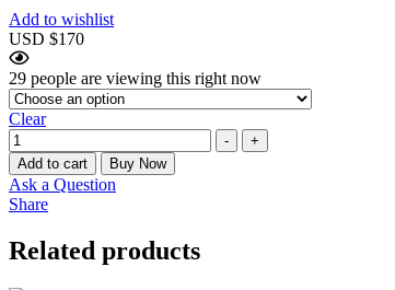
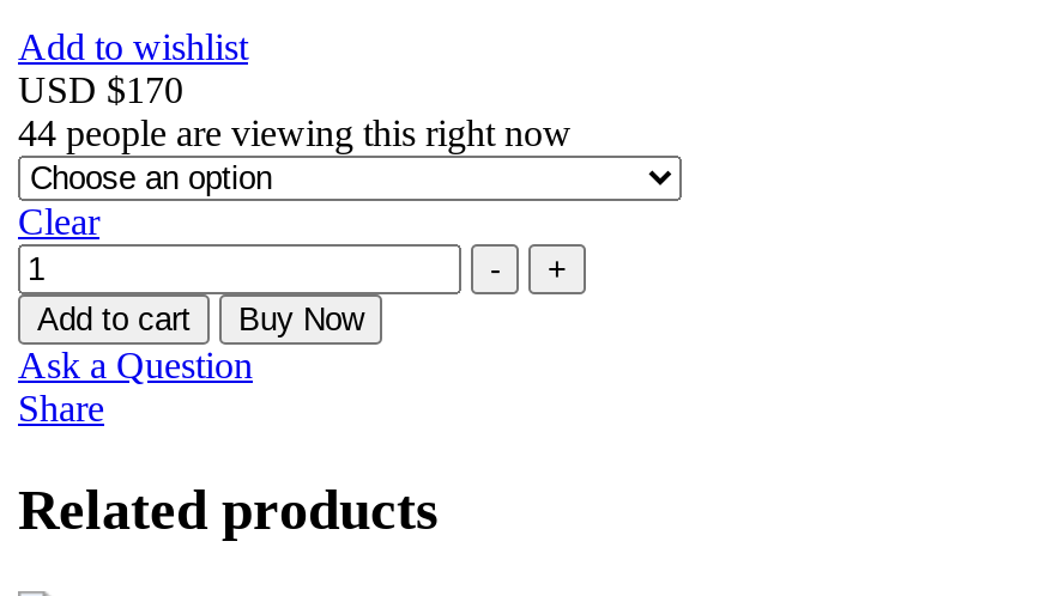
- 29 people are viewing this right now
+ 44 people are viewing this right now
